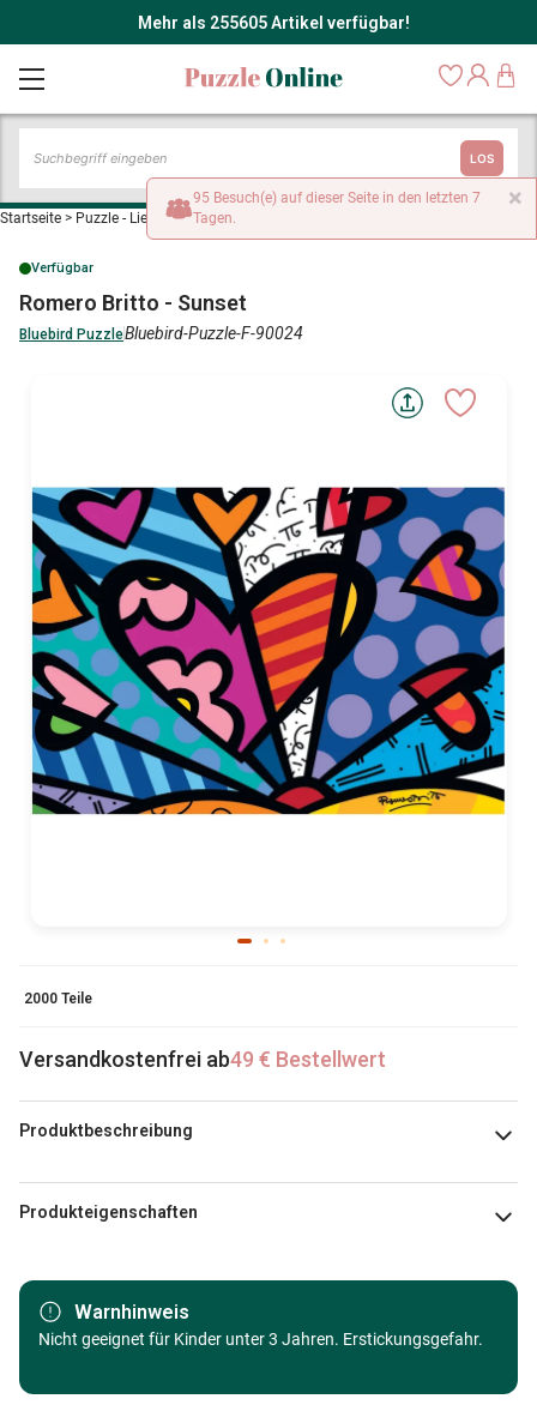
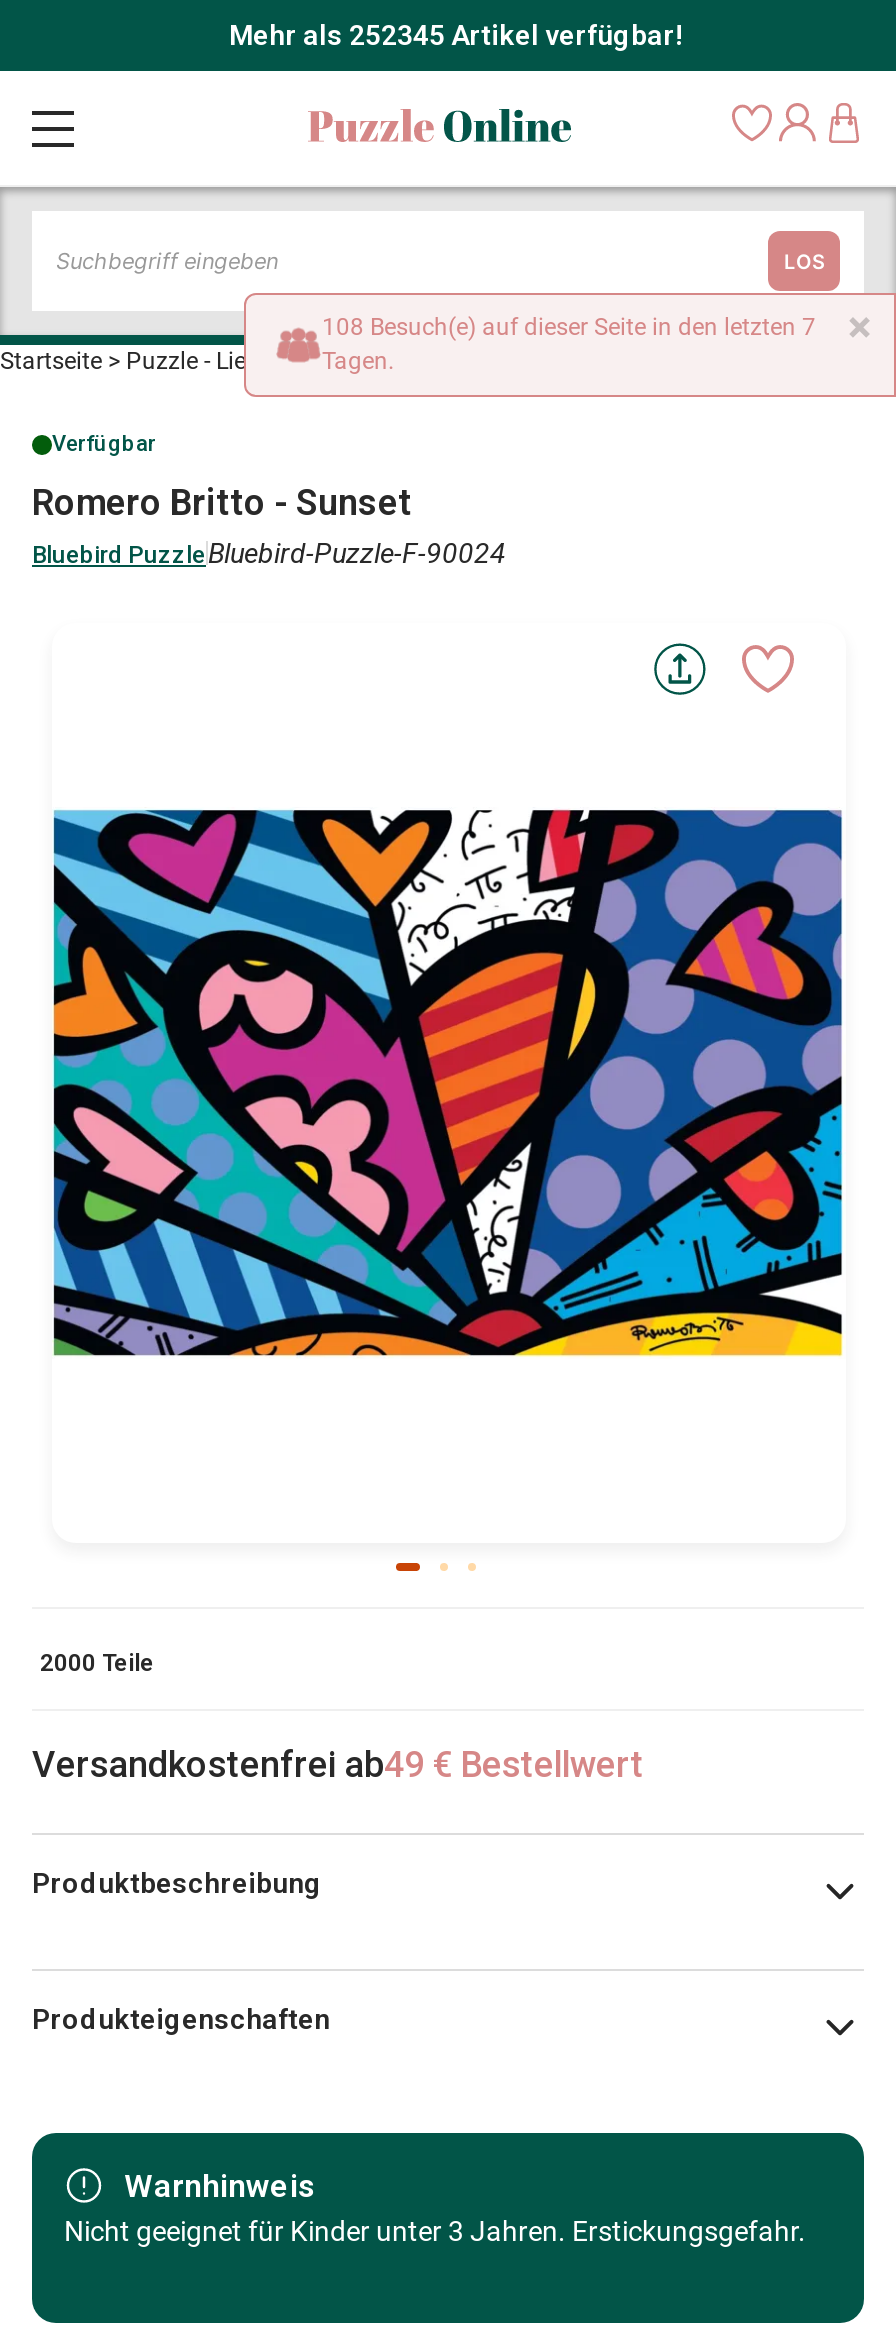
- Mehr als 255605 Artikel verfügbar!
+ Mehr als 252345 Artikel verfügbar!

- 95 Besuch(e) auf dieser Seite in den letzten 7
+ 108 Besuch(e) auf dieser Seite in den letzten 7
